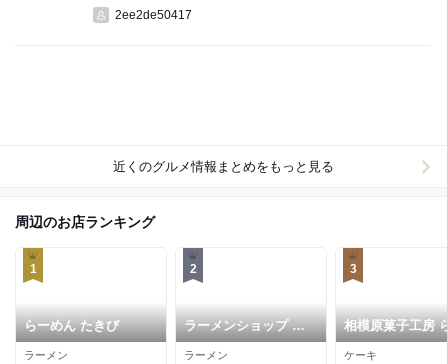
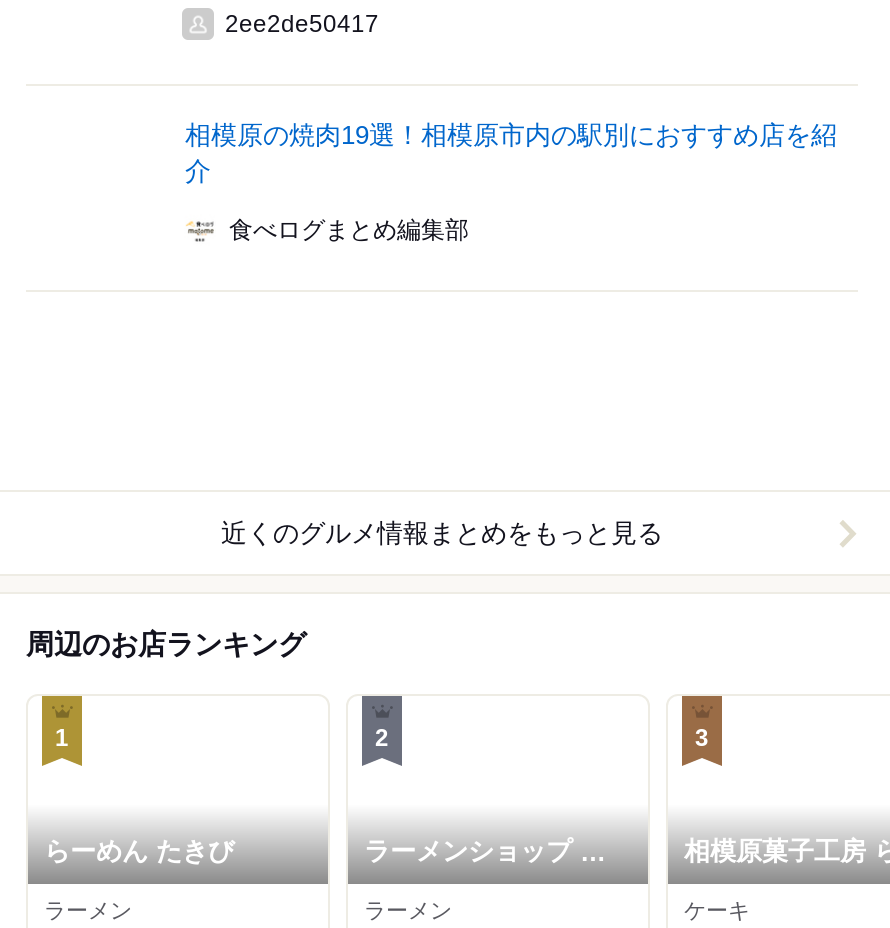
+ 相模原の焼肉19選！相模原市内の駅別におすすめ店を紹
+ 介
+ 食べログまとめ編集部
